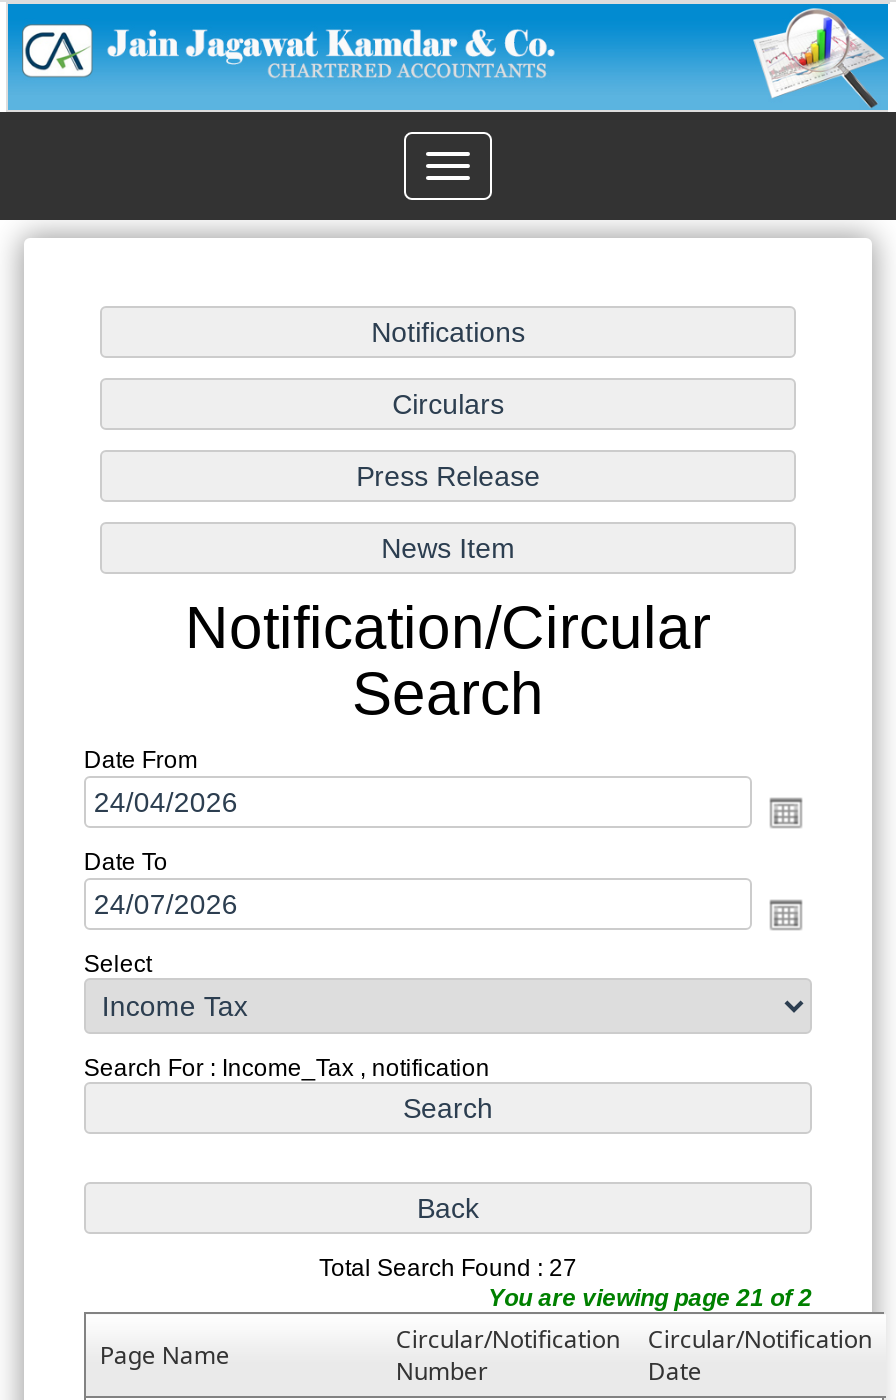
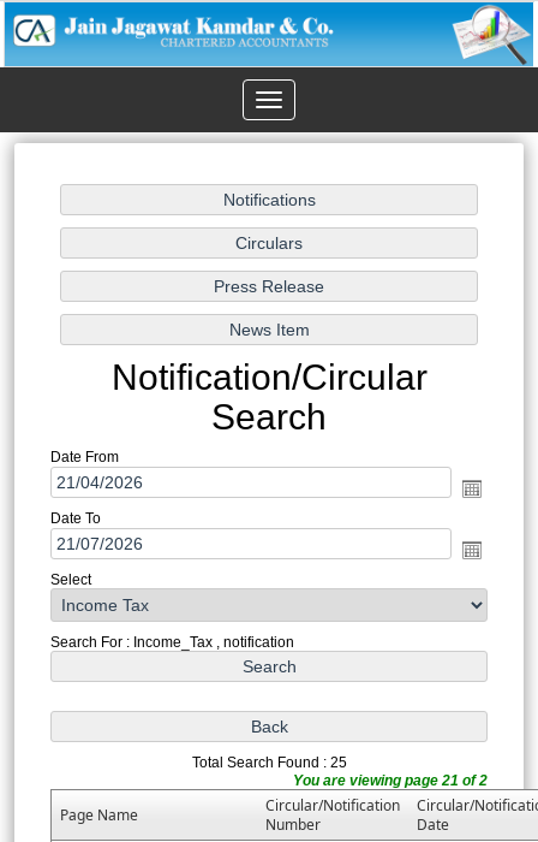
- Total Search Found : 27
+ Total Search Found : 25
